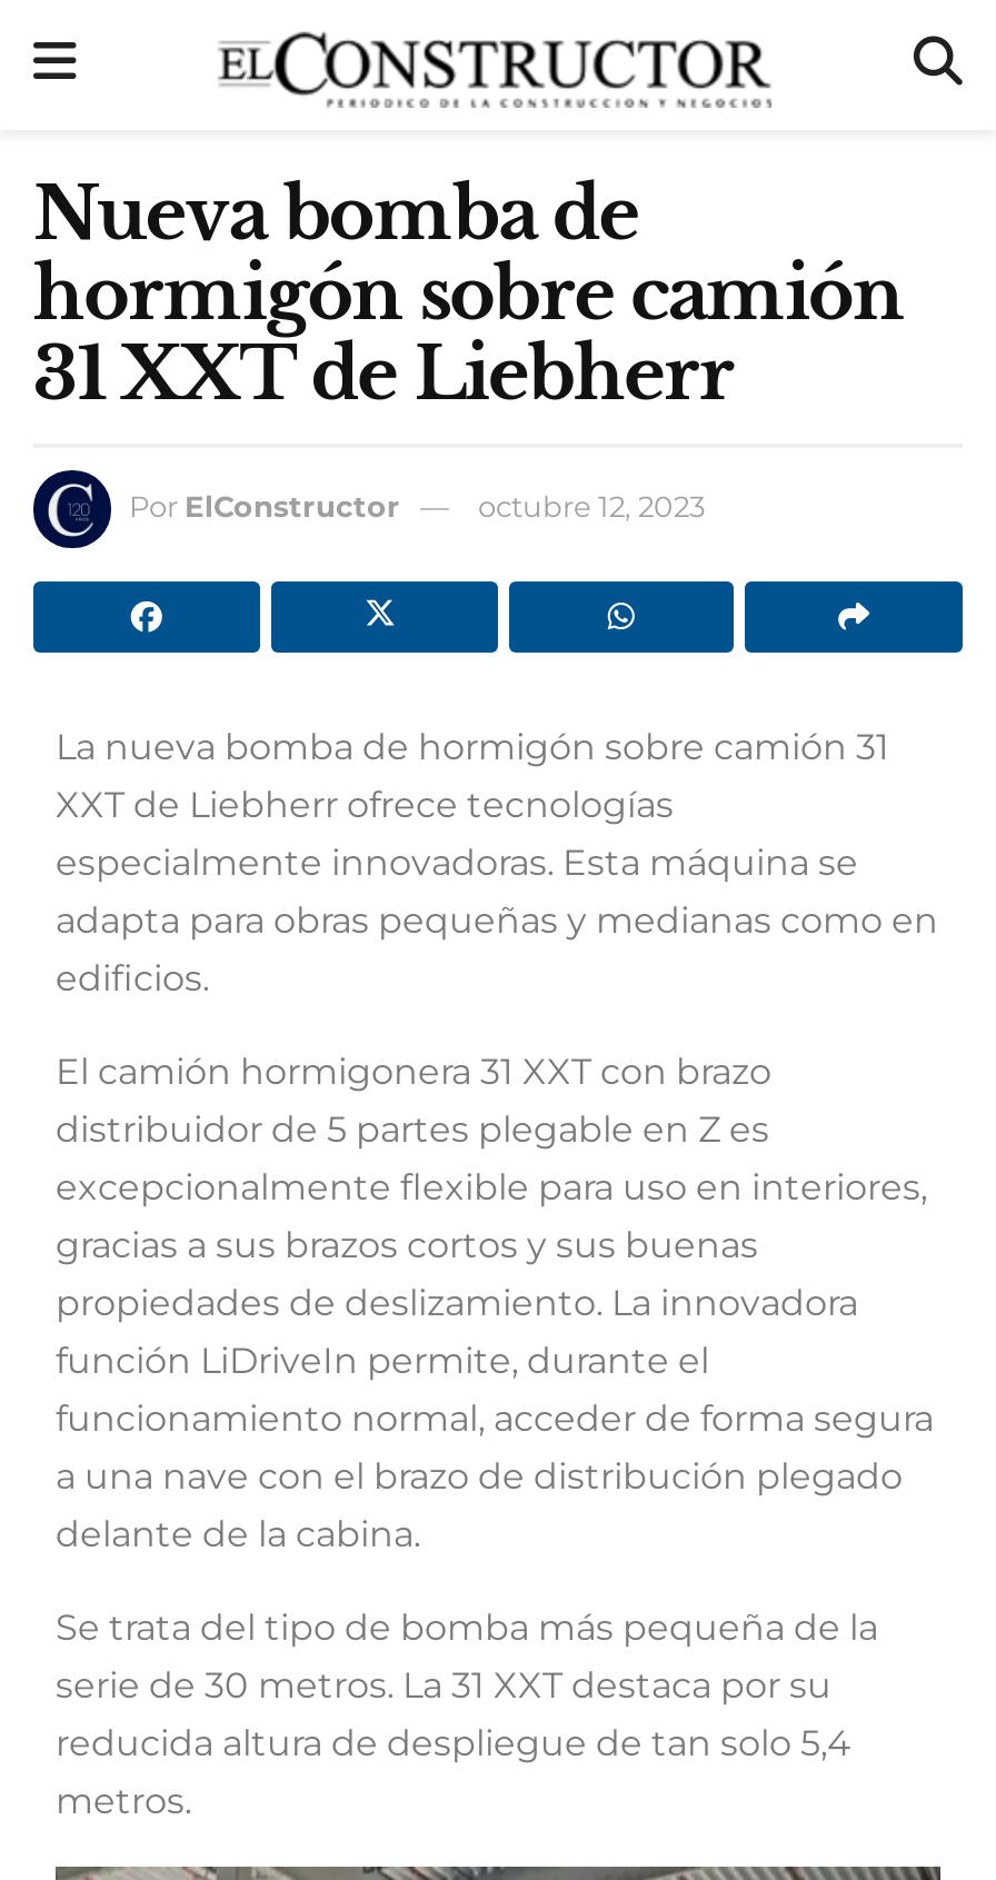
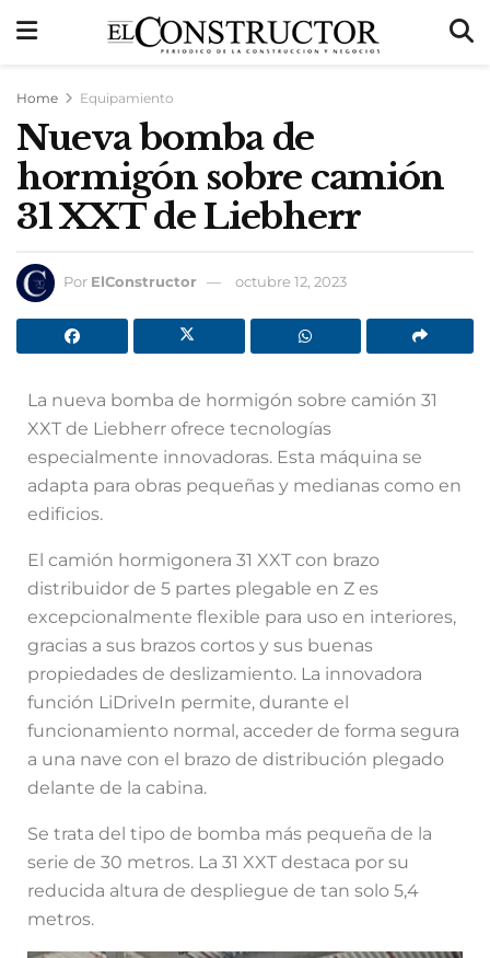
+ Home
+ Equipamiento
